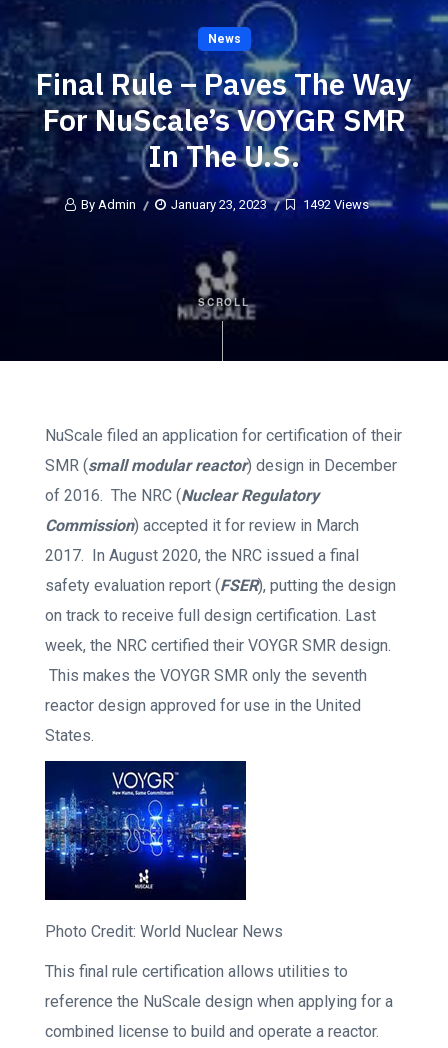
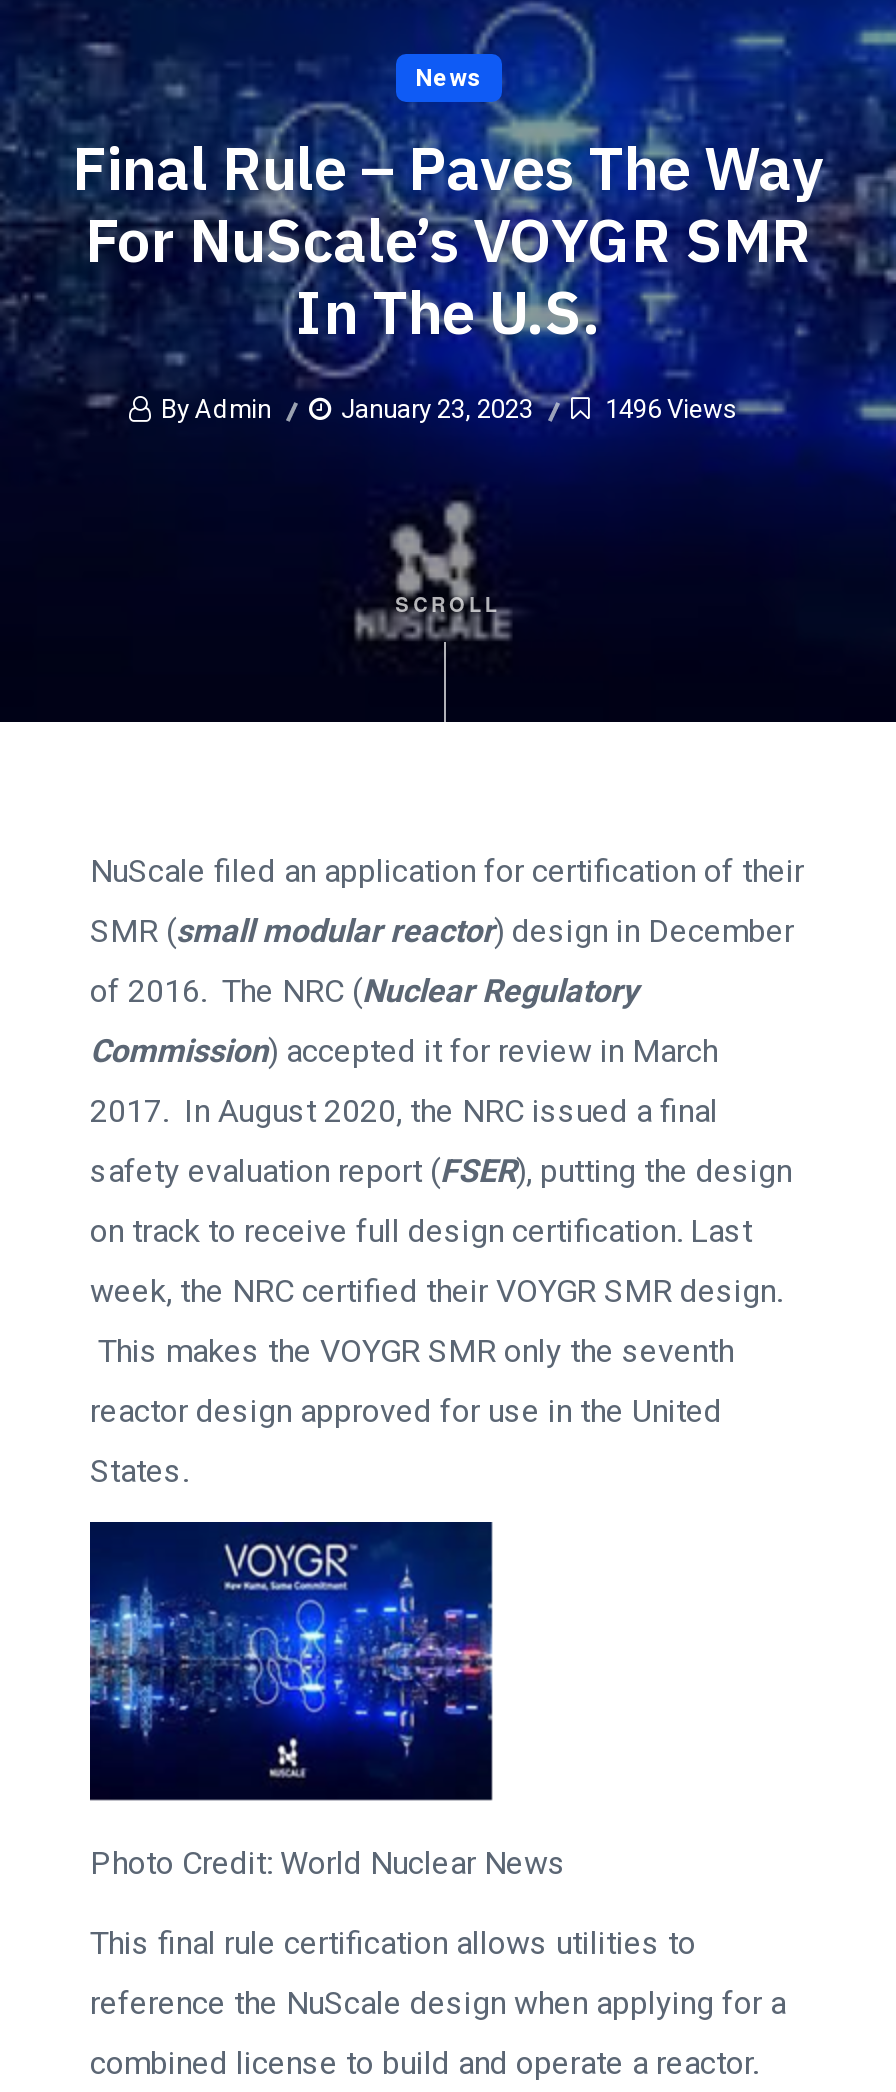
- 1492 Views
+ 1496 Views
